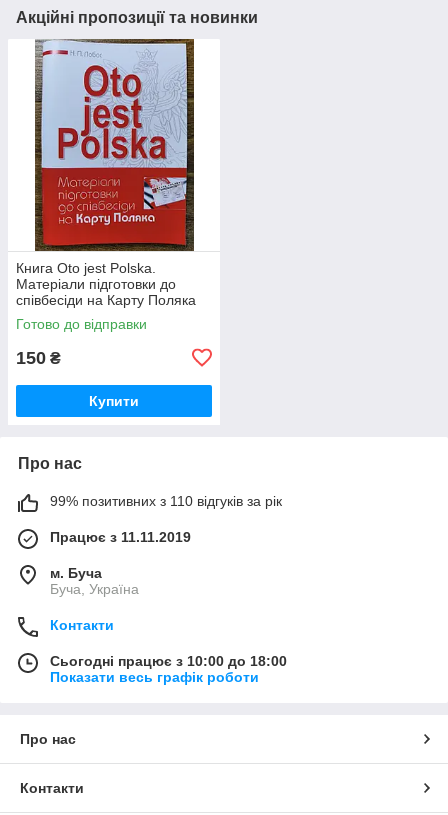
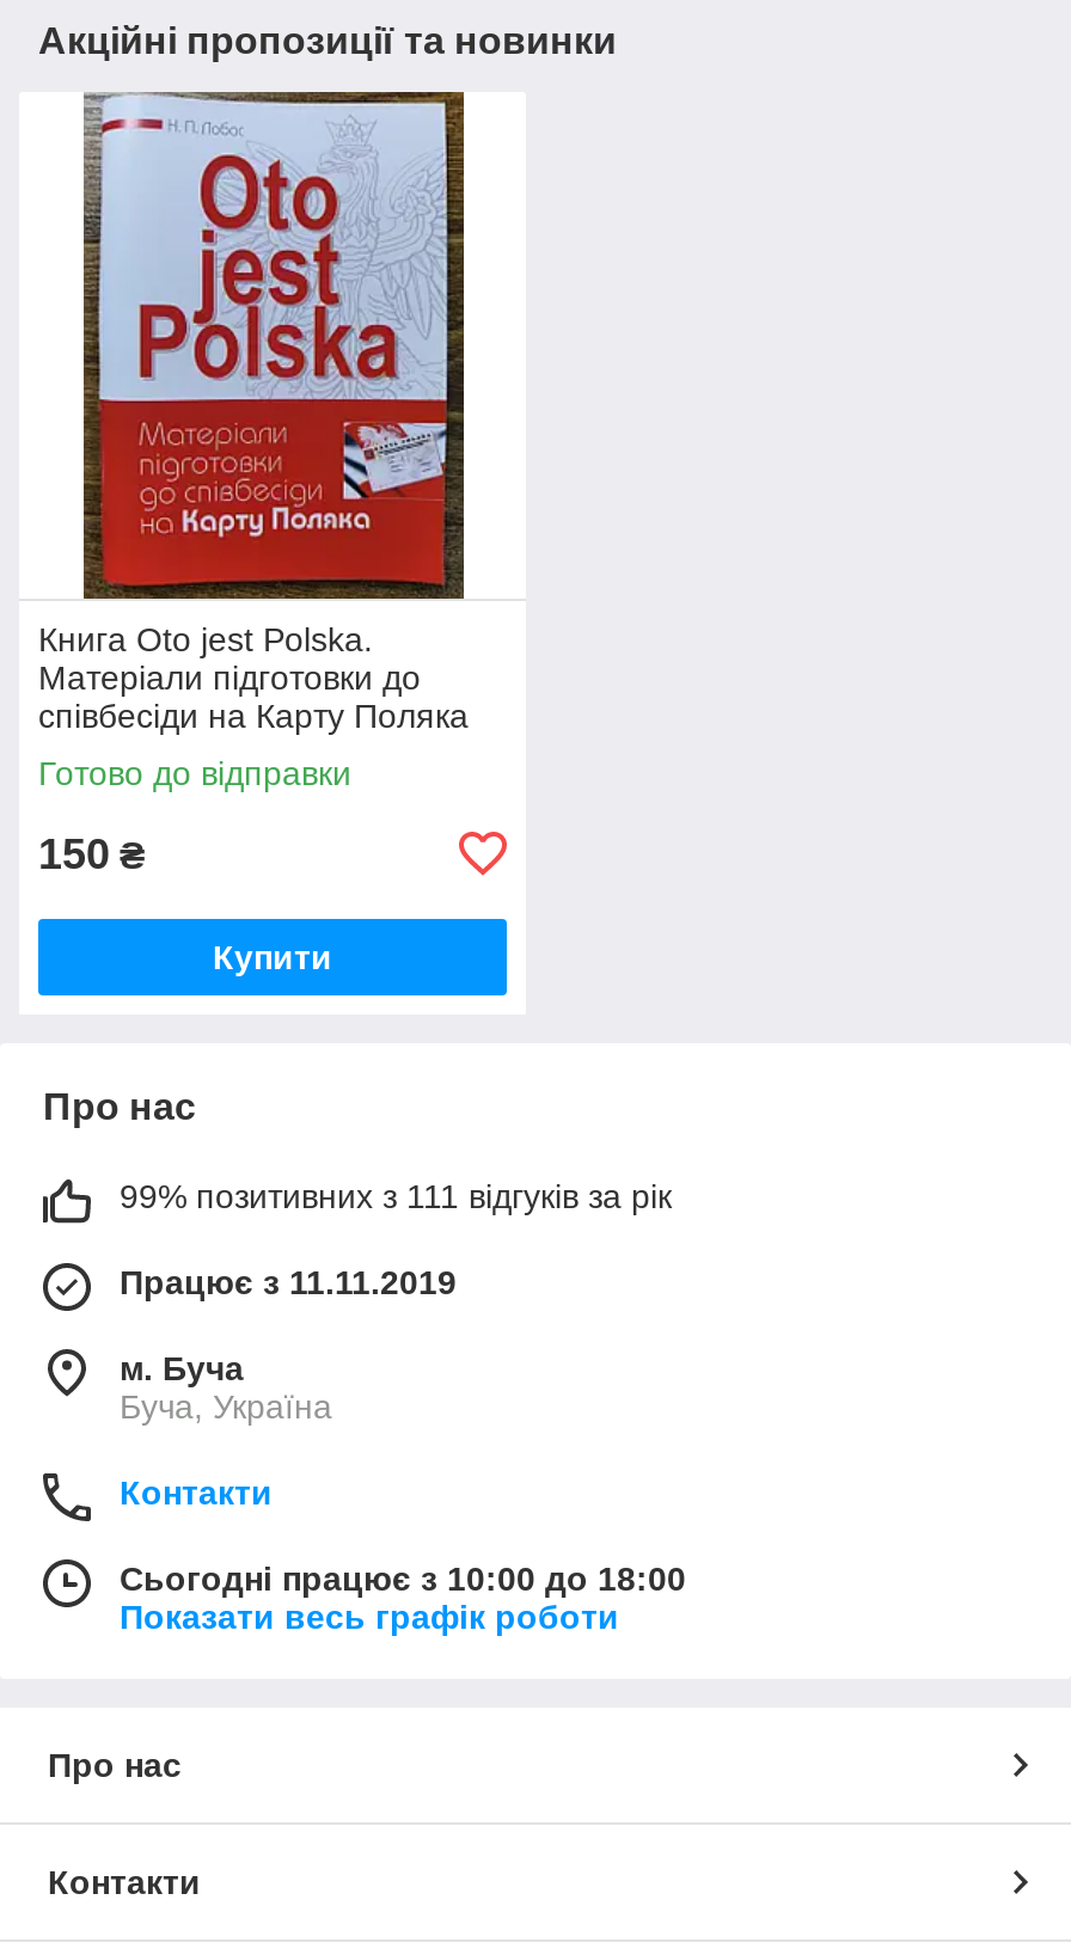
- 99% позитивних з 110 відгуків за рік
+ 99% позитивних з 111 відгуків за рік
